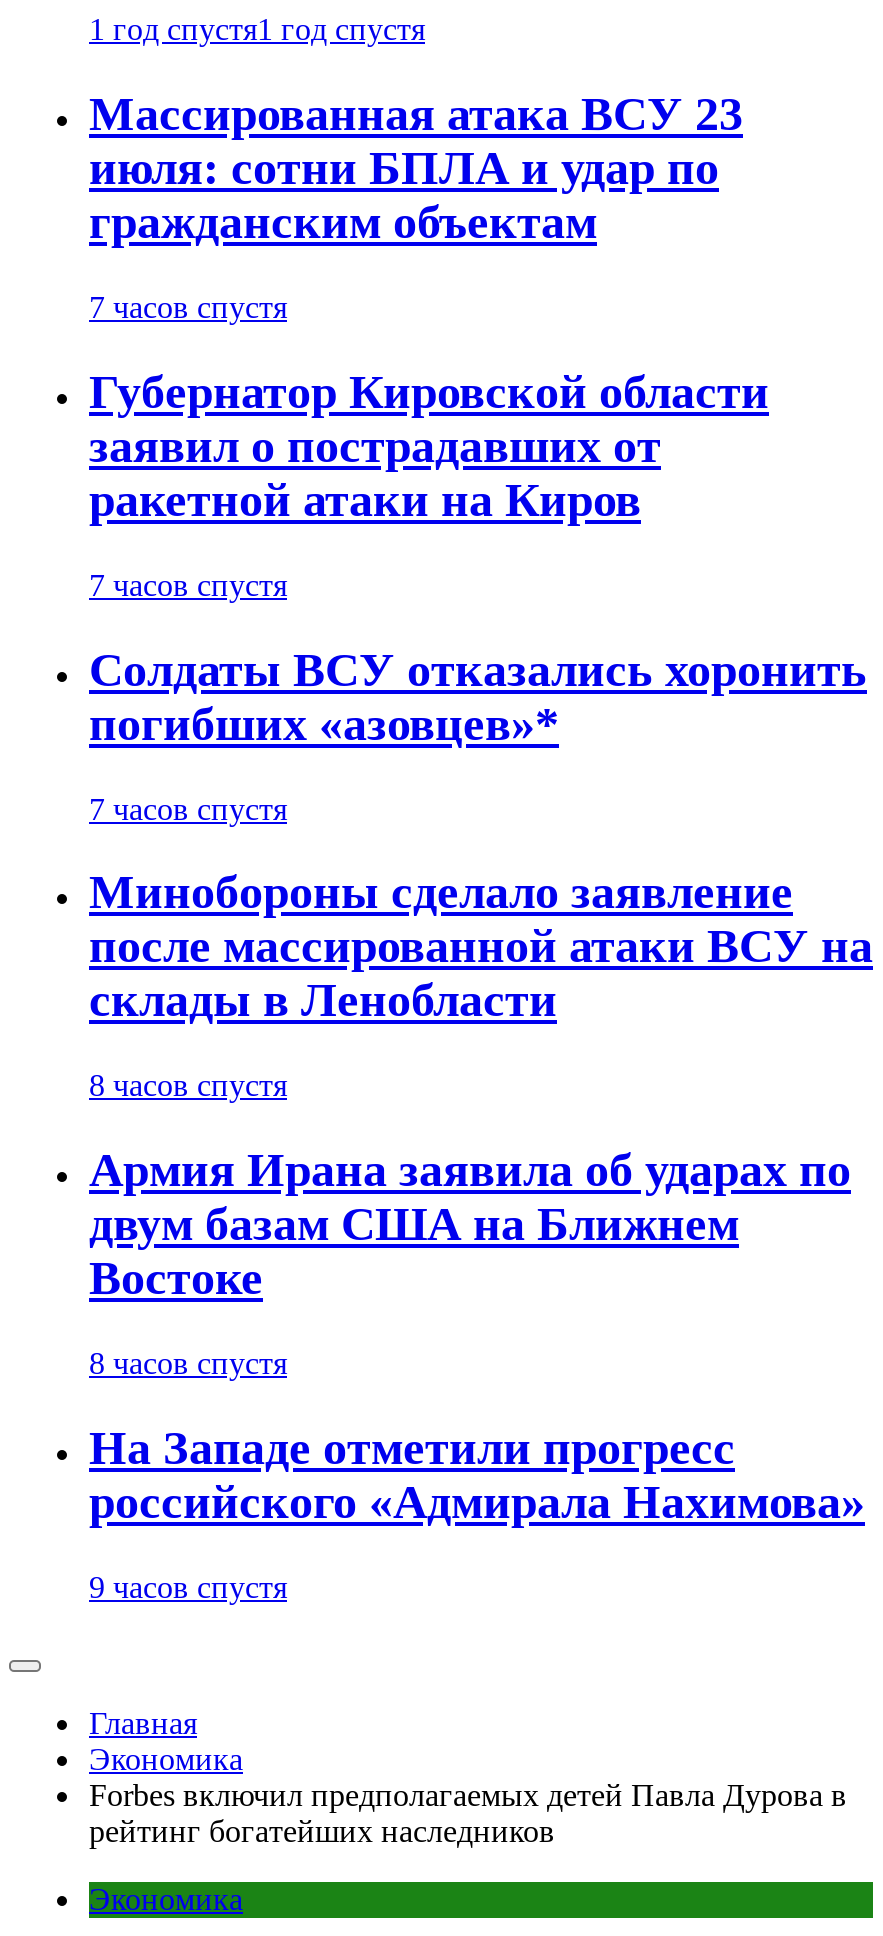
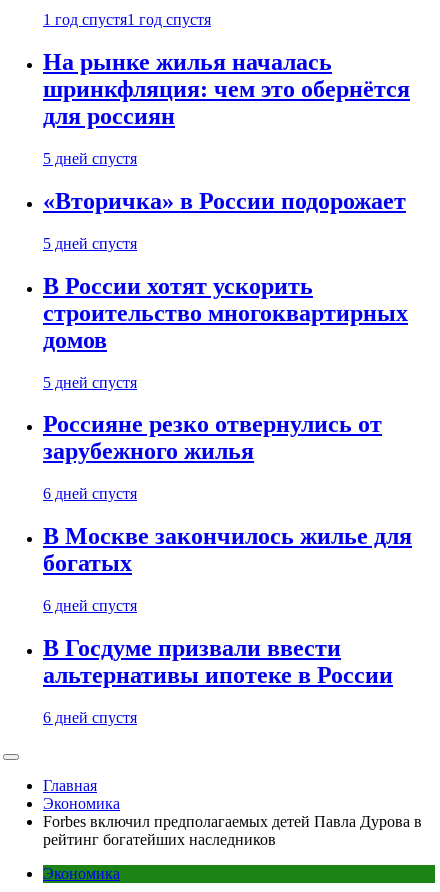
- Массированная атака ВСУ 23
- июля: сотни БПЛА и удар по
- гражданским объектам
+ На рынке жилья началась
+ шринкфляция: чем это обернётся
+ для россиян

- 7 часов спустя
+ 5 дней спустя

- Губернатор Кировской области
- заявил о пострадавших от
- ракетной атаки на Киров
+ «Вторичка» в России подорожает

- 7 часов спустя
+ 5 дней спустя

- Солдаты ВСУ отказались хоронить
- погибших «азовцев»*
+ В России хотят ускорить
+ строительство многоквартирных
+ домов

- 7 часов спустя
+ 5 дней спустя

- Минобороны сделало заявление
- после массированной атаки ВСУ на
- склады в Ленобласти
+ Россияне резко отвернулись от
+ зарубежного жилья

- 8 часов спустя
+ 6 дней спустя

- Армия Ирана заявила об ударах по
- двум базам США на Ближнем
- Востоке
+ В Москве закончилось жилье для
+ богатых

- 8 часов спустя
+ 6 дней спустя

- На Западе отметили прогресс
- российского «Адмирала Нахимова»
+ В Госдуме призвали ввести
+ альтернативы ипотеке в России

- 9 часов спустя
+ 6 дней спустя
